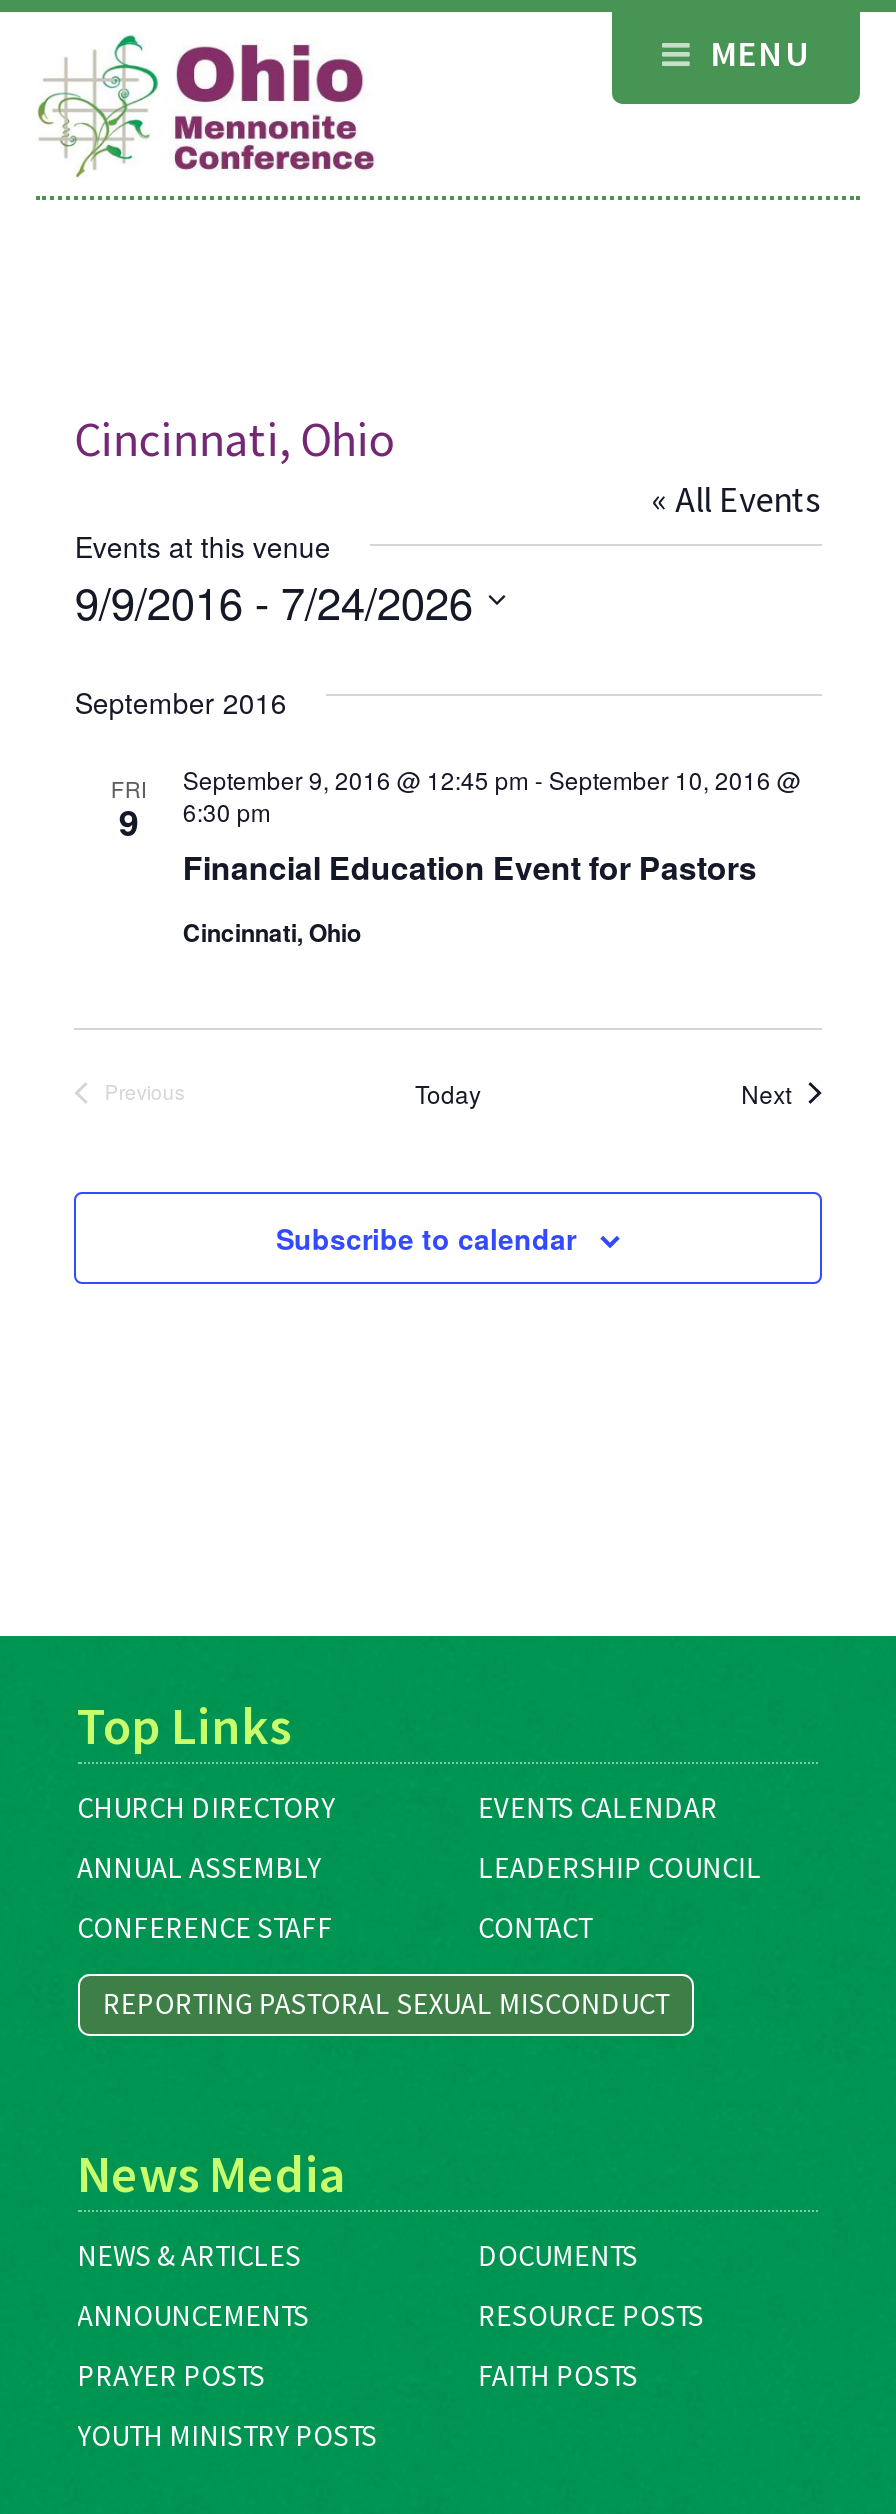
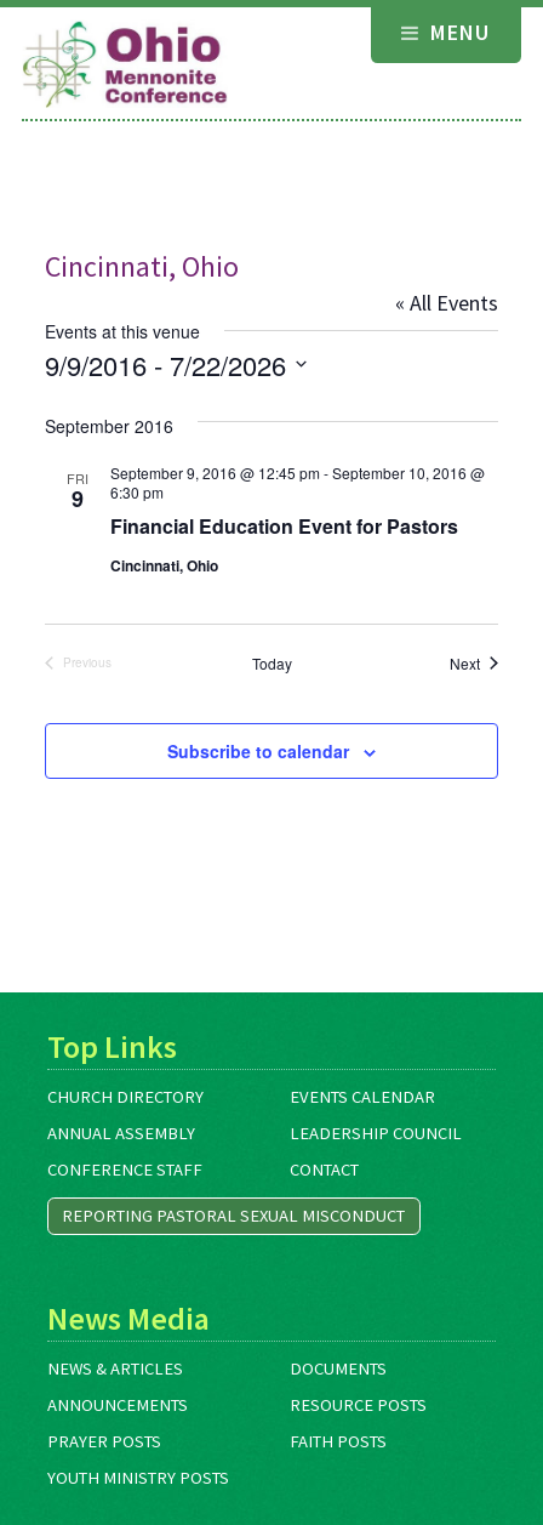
- 9/9/2016 - 7/24/2026
+ 9/9/2016 - 7/22/2026
